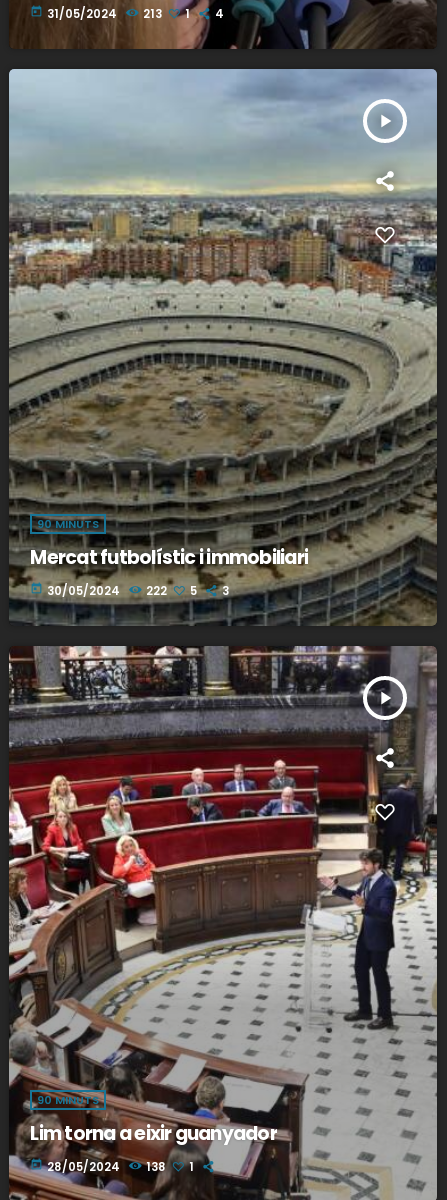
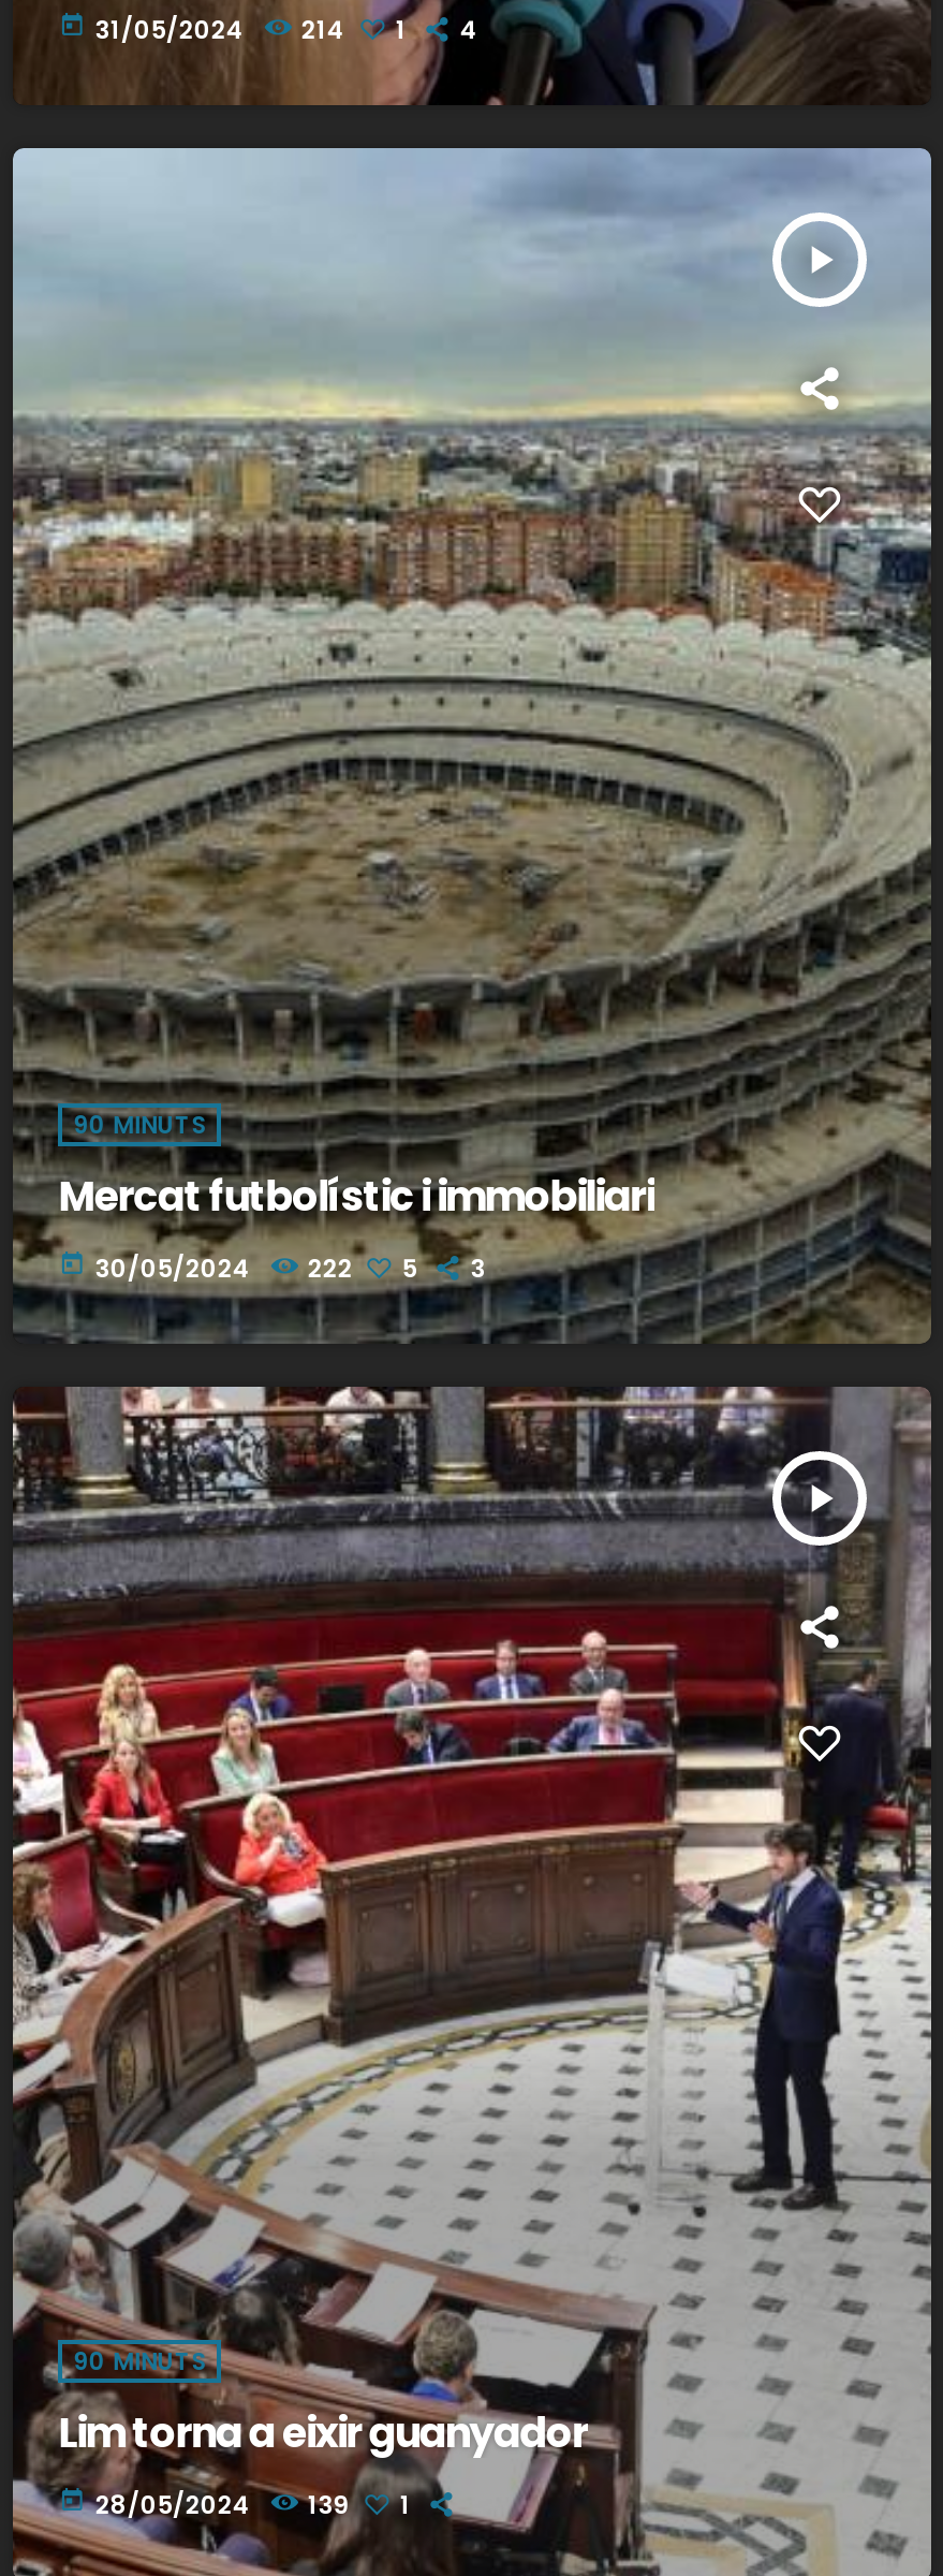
- 213
+ 214

- 138
+ 139
